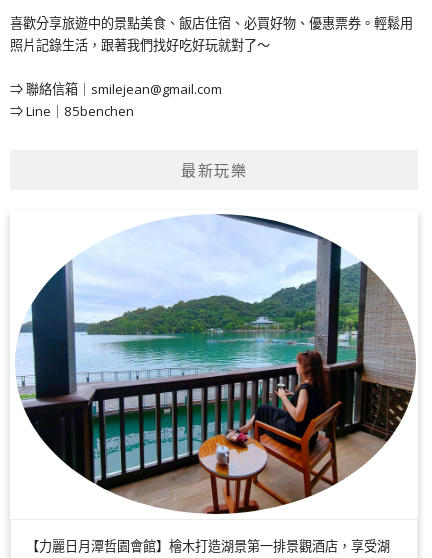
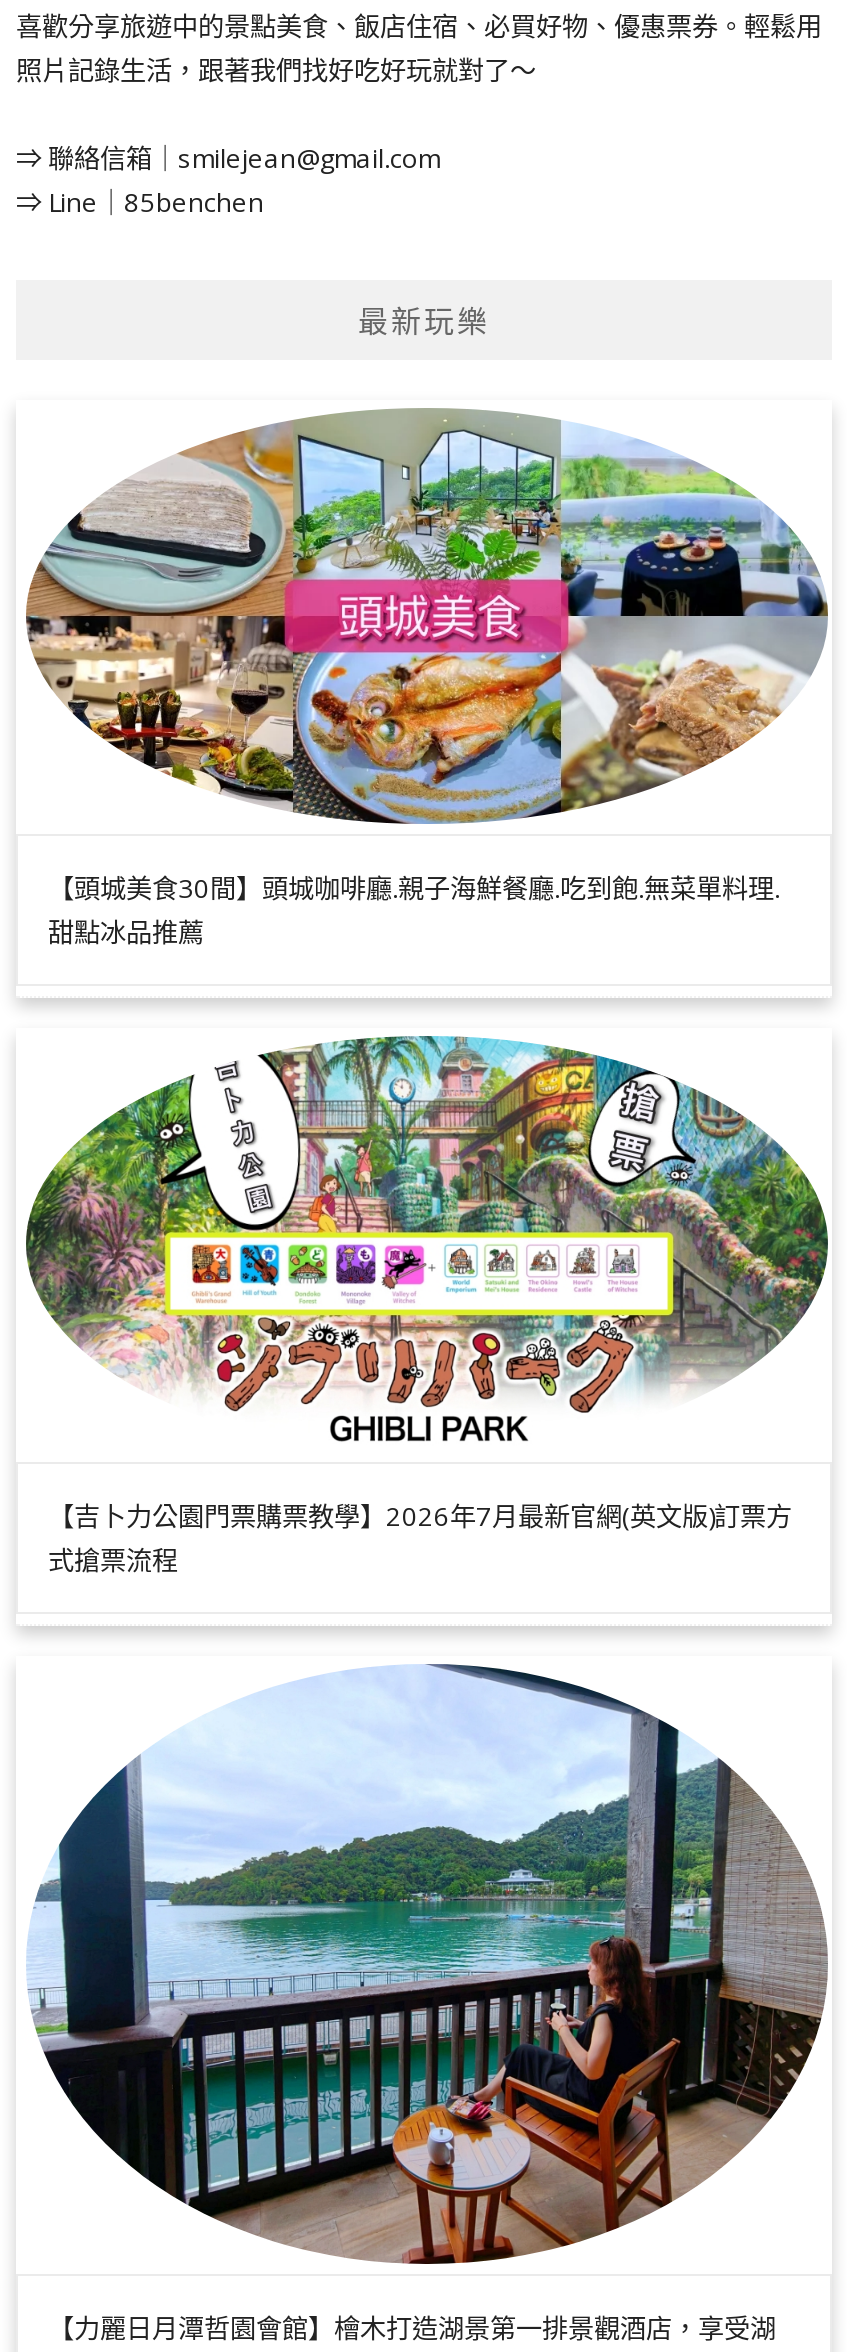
+ [image]
+ 【頭城美食30間】頭城咖啡廳.親子海鮮餐廳.吃到飽.無菜單料理.
+ 甜點冰品推薦

+ [image]
+ 【吉卜力公園門票購票教學】2026年7月最新官網(英文版)訂票方
+ 式搶票流程
